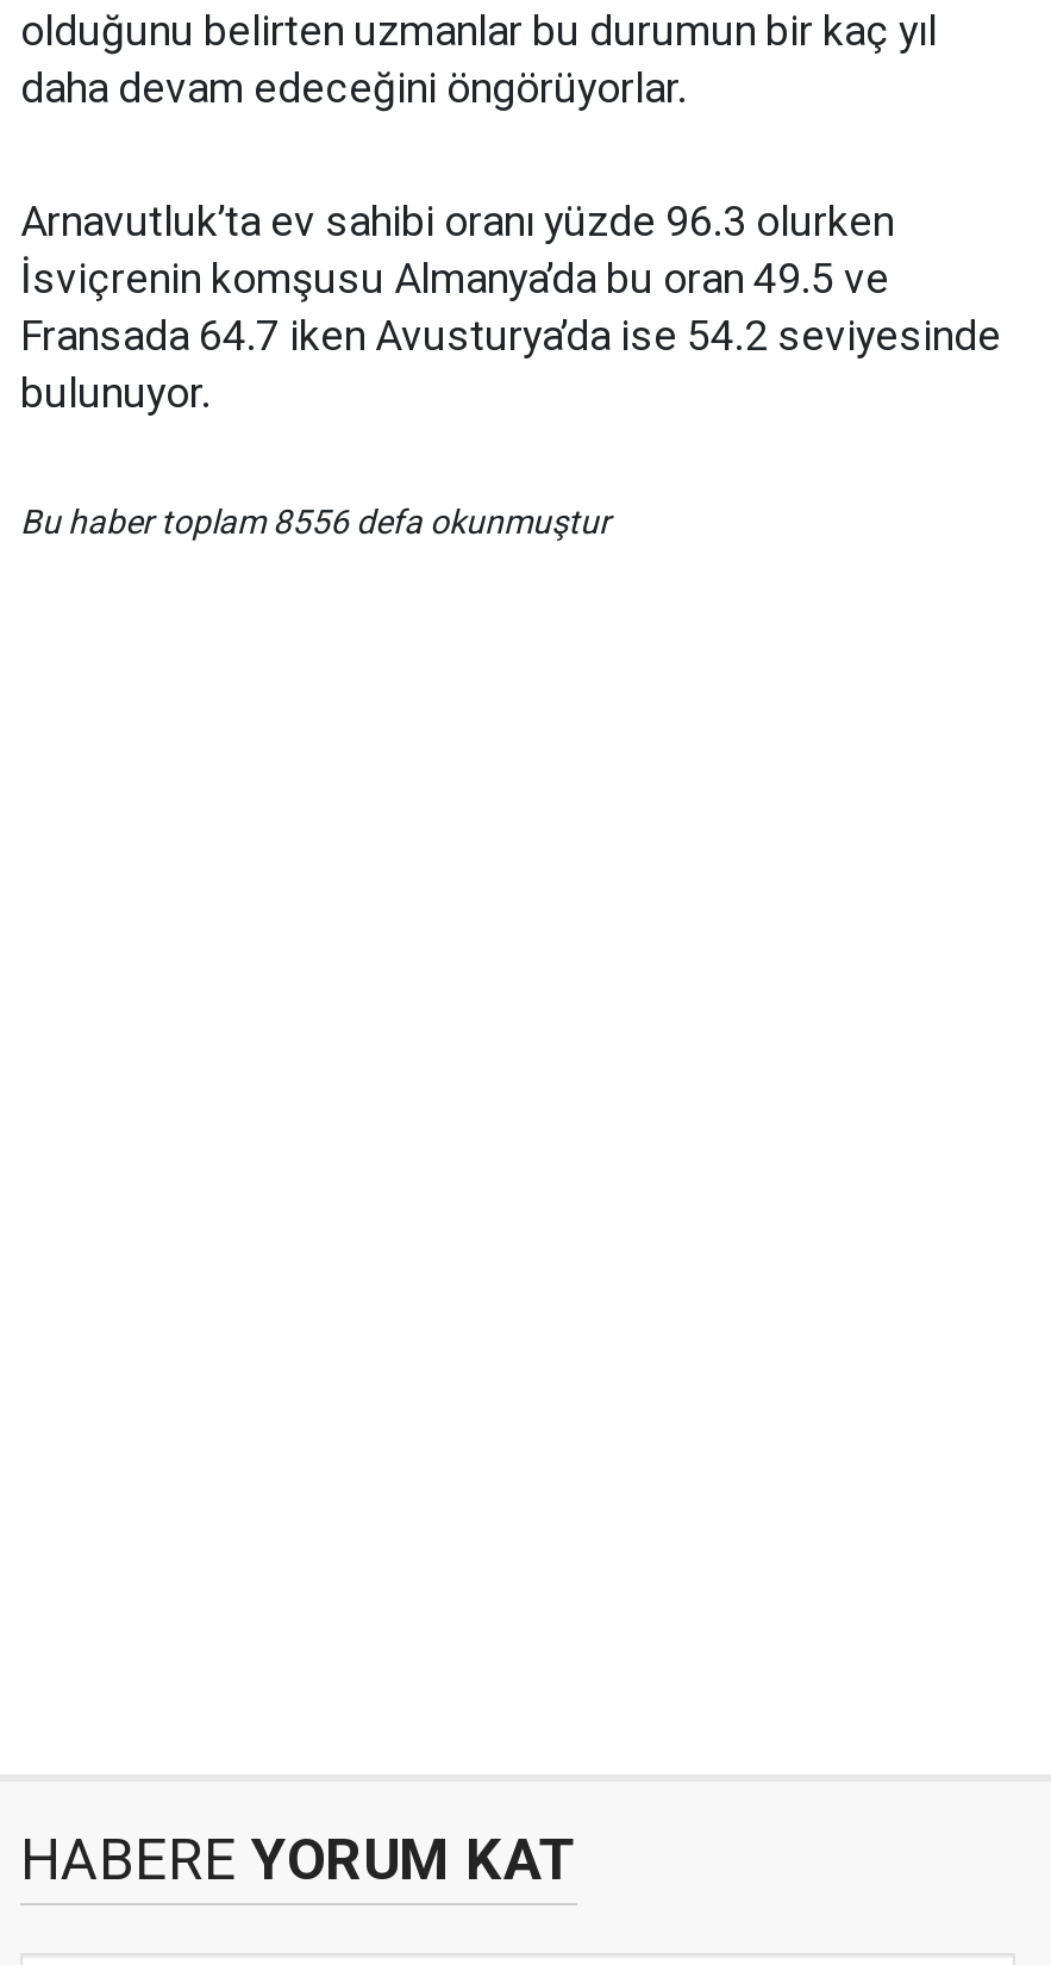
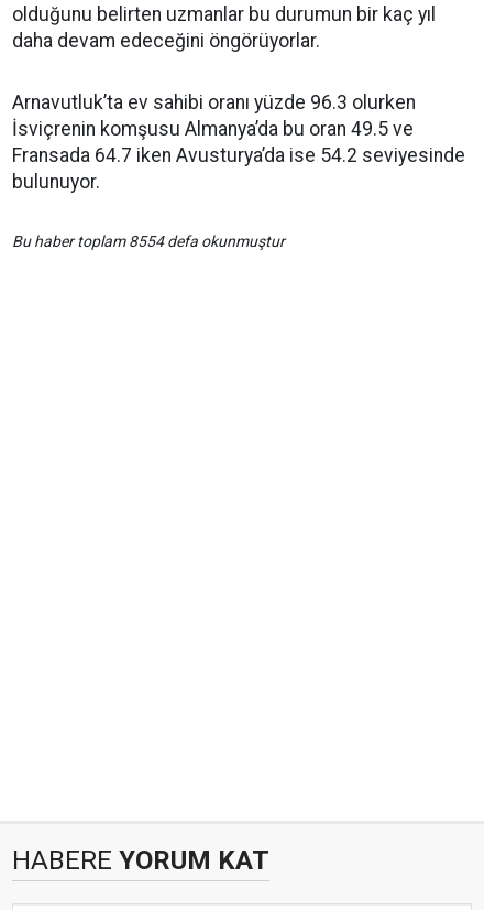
- Bu haber toplam 8556 defa okunmuştur
+ Bu haber toplam 8554 defa okunmuştur
